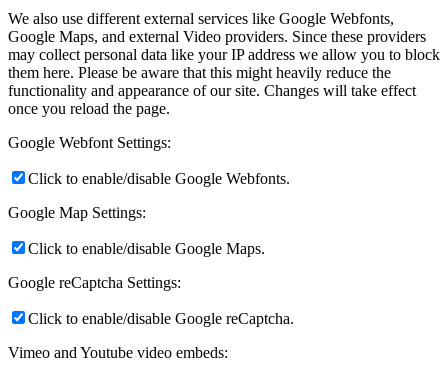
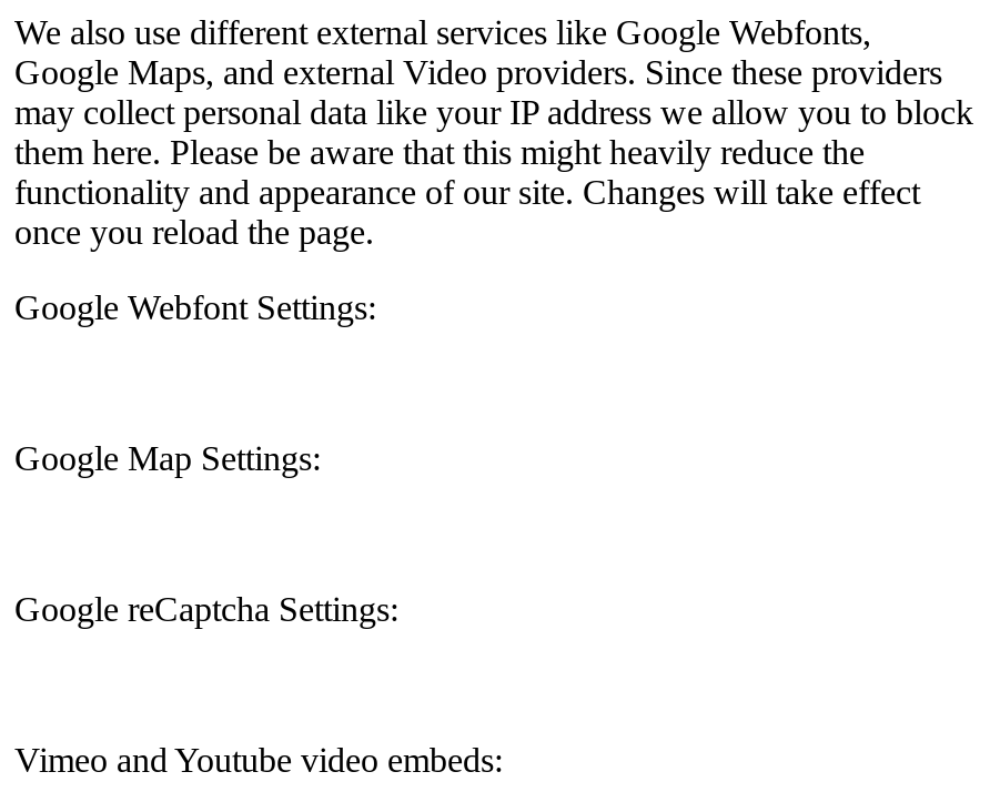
- Click to enable/disable Google Webfonts.

- Click to enable/disable Google Maps.

- Click to enable/disable Google reCaptcha.
